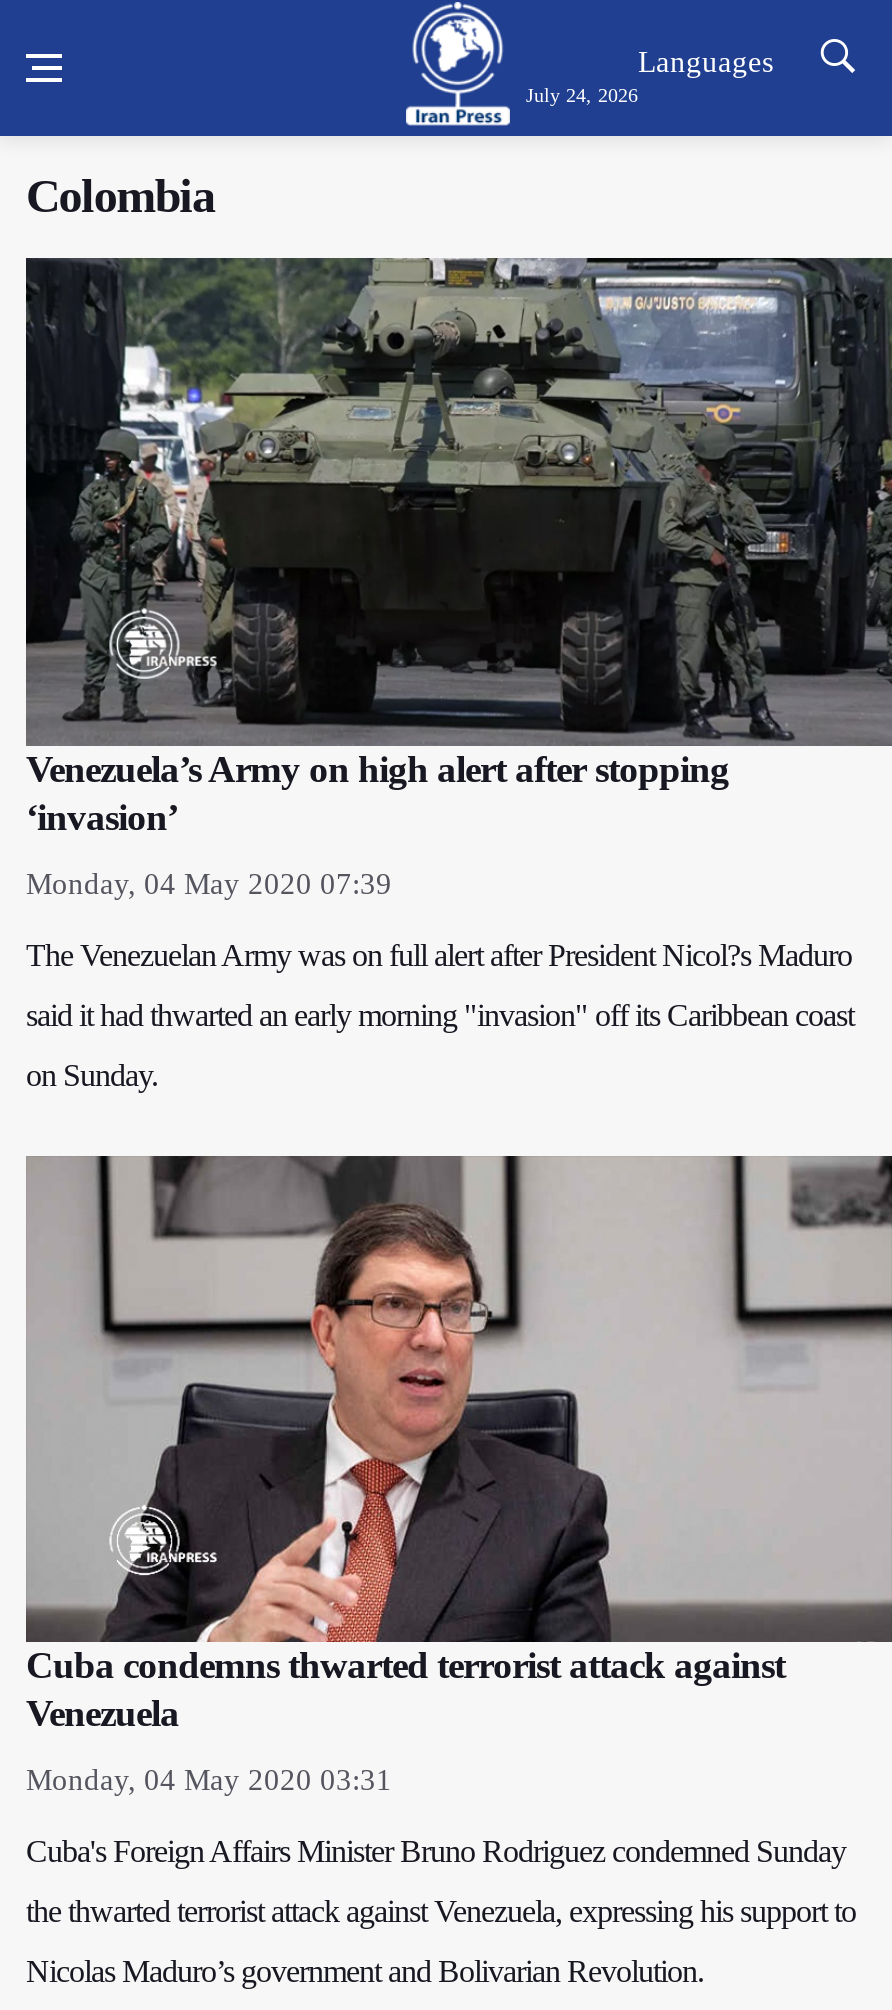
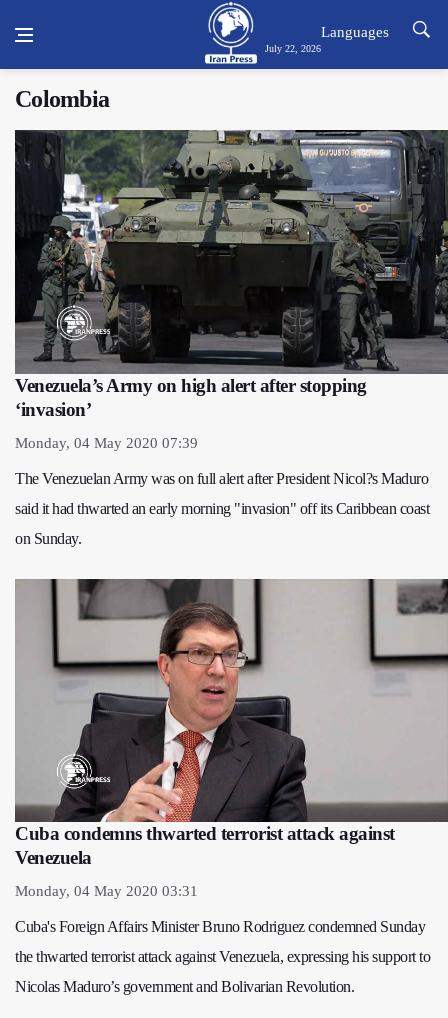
- July 24, 2026
+ July 22, 2026
